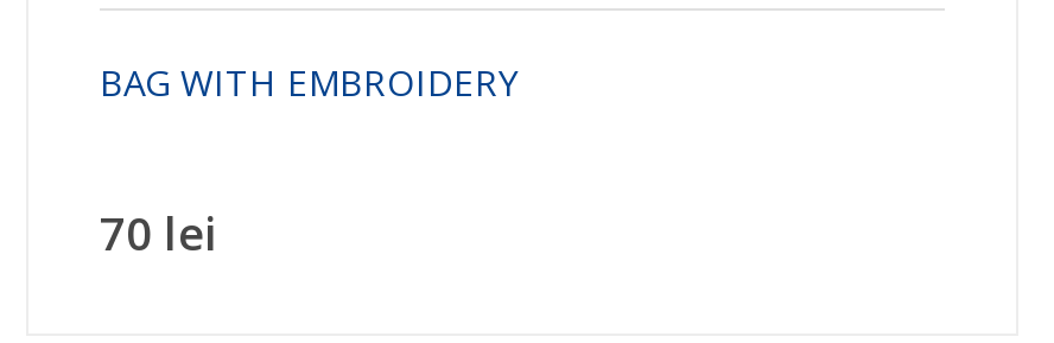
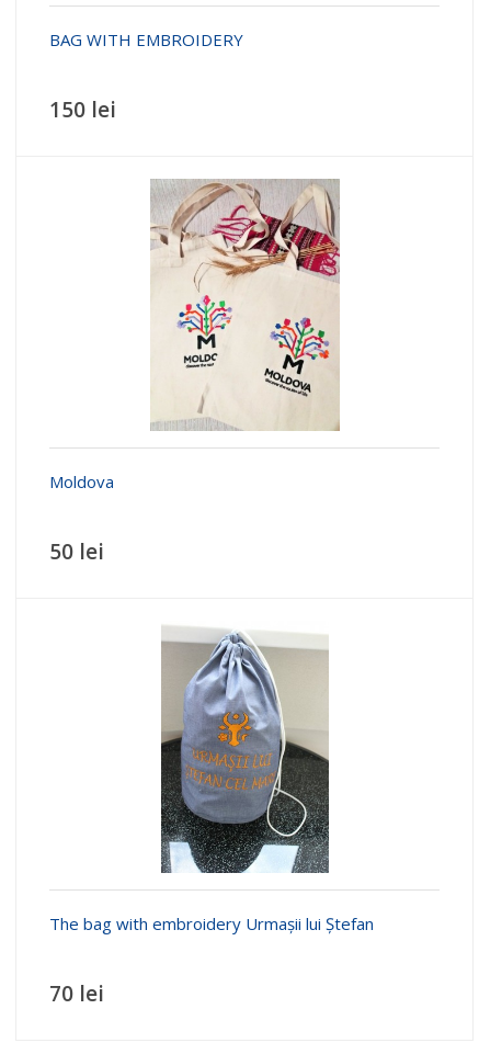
+ 150 lei

+ Moldova
+ 50 lei

+ [image]
+ The bag with embroidery Urmașii lui Ștefan

+ [image]
